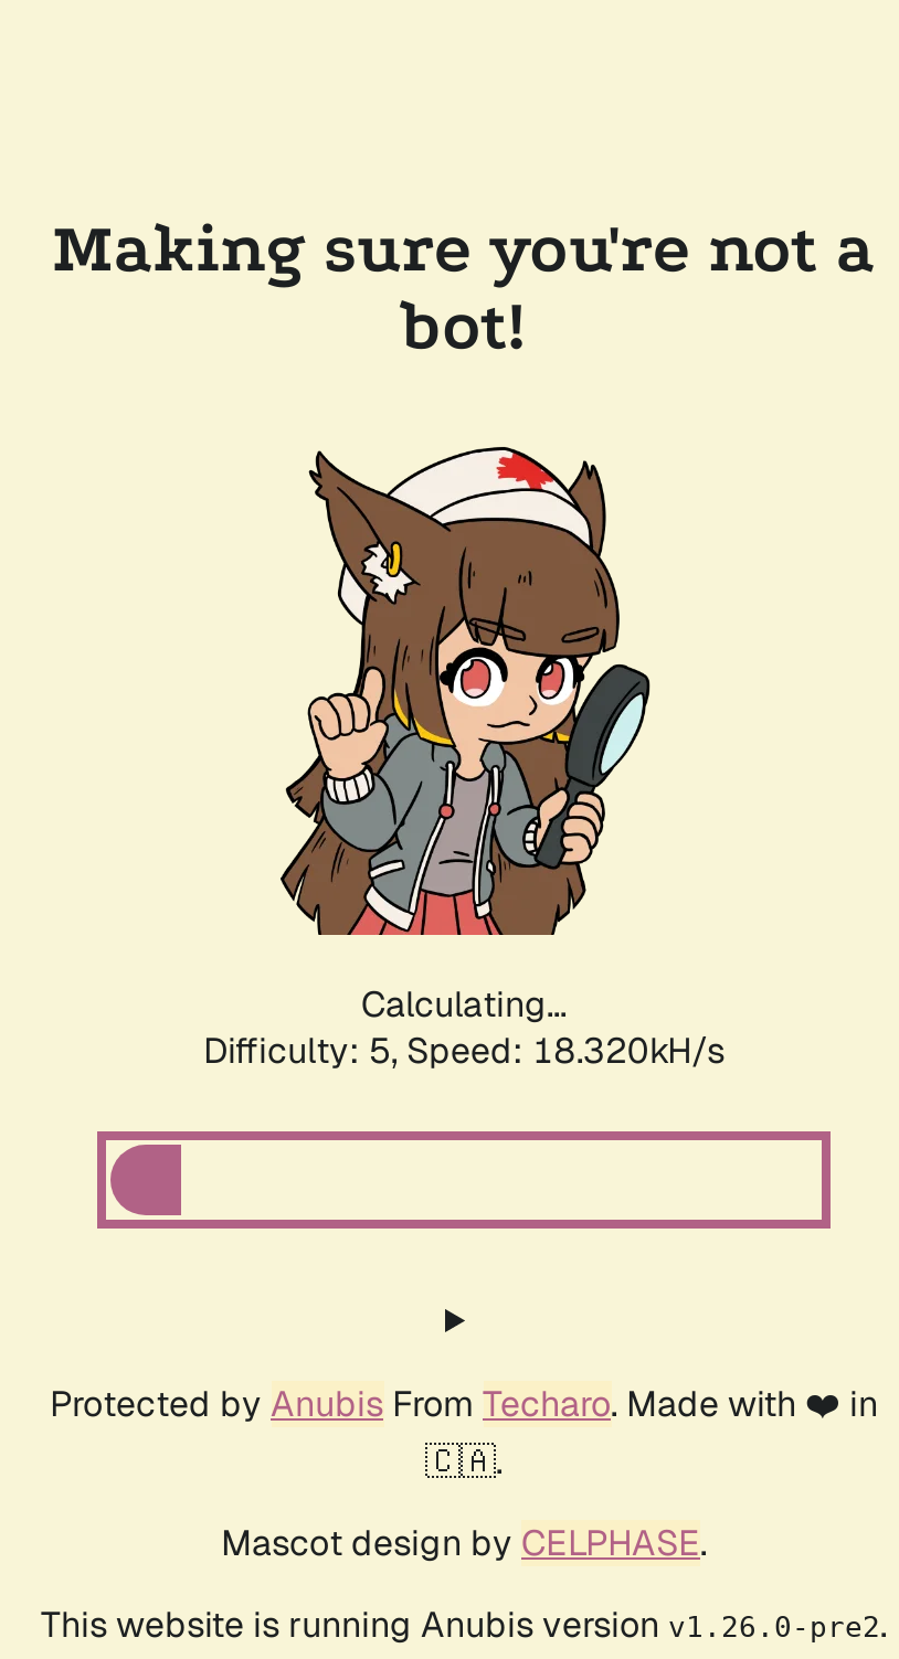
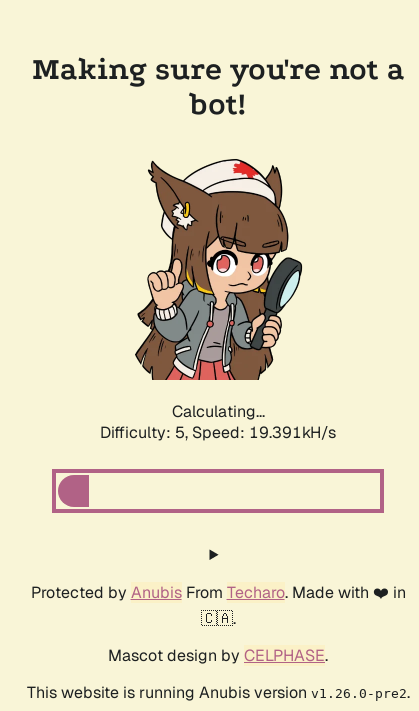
- Difficulty: 5, Speed: 18.320kH/s
+ Difficulty: 5, Speed: 19.391kH/s
